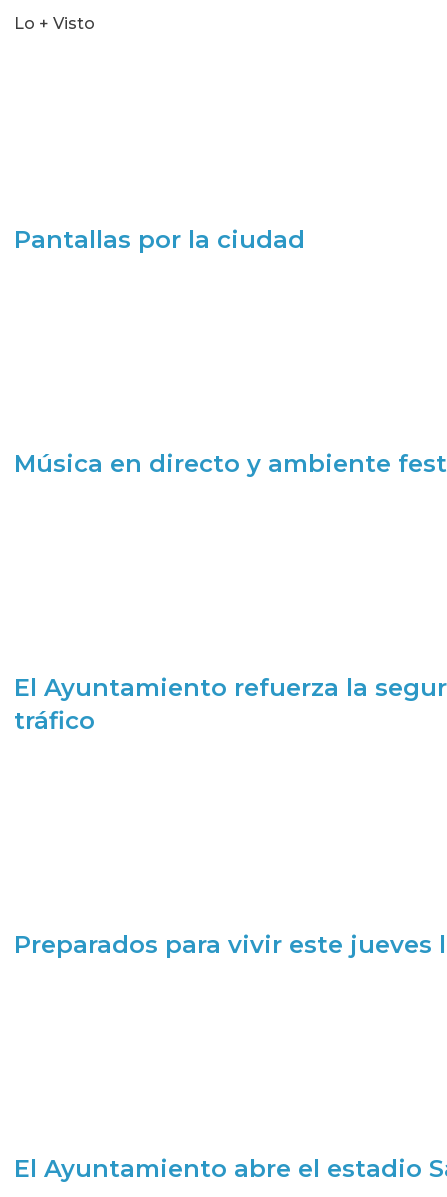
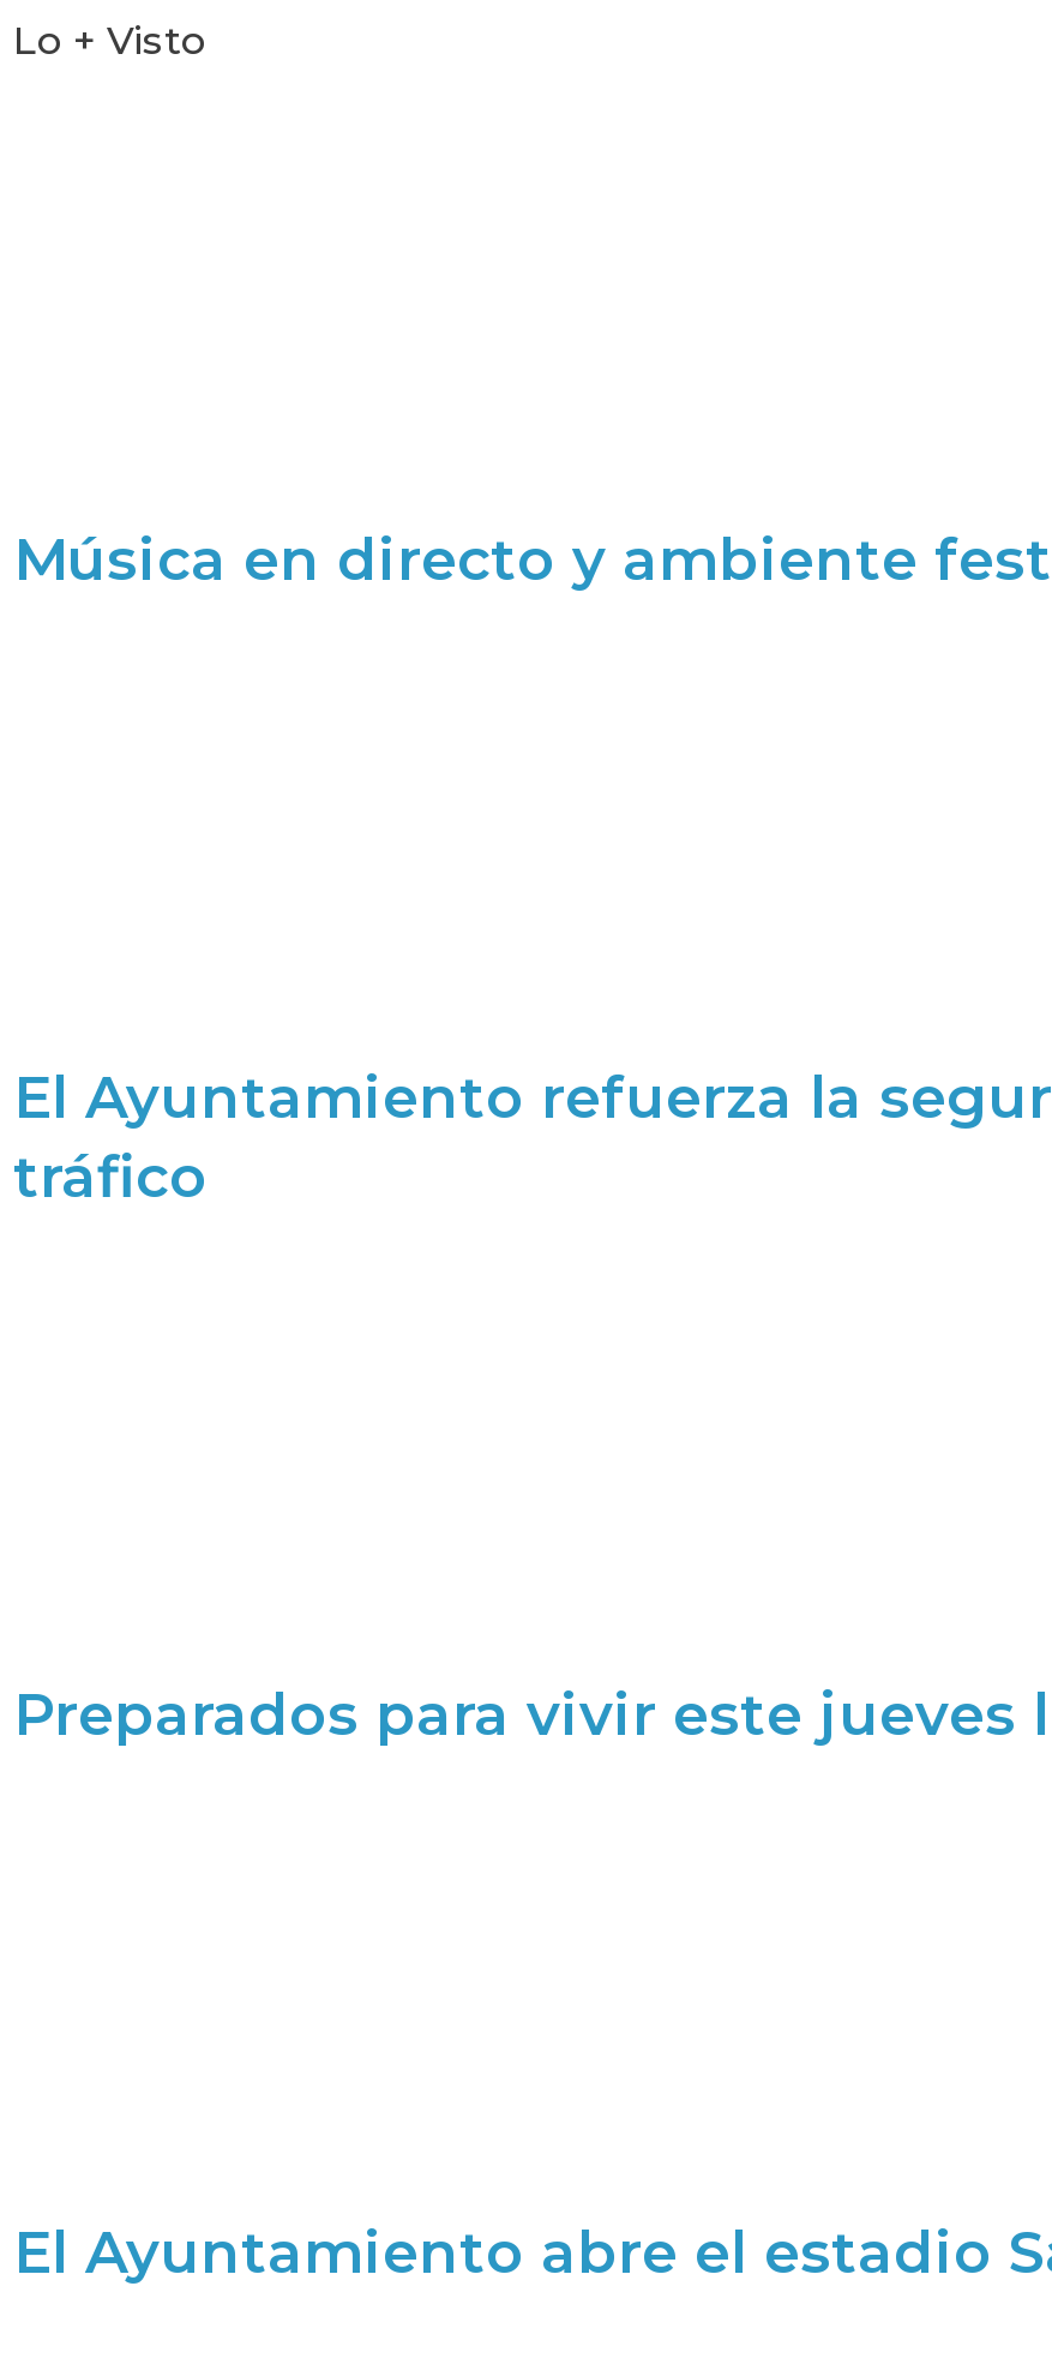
- Pantallas por la ciudad
